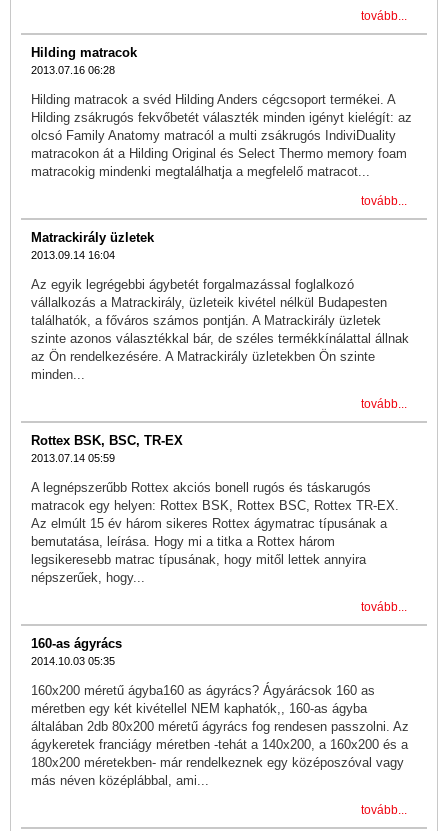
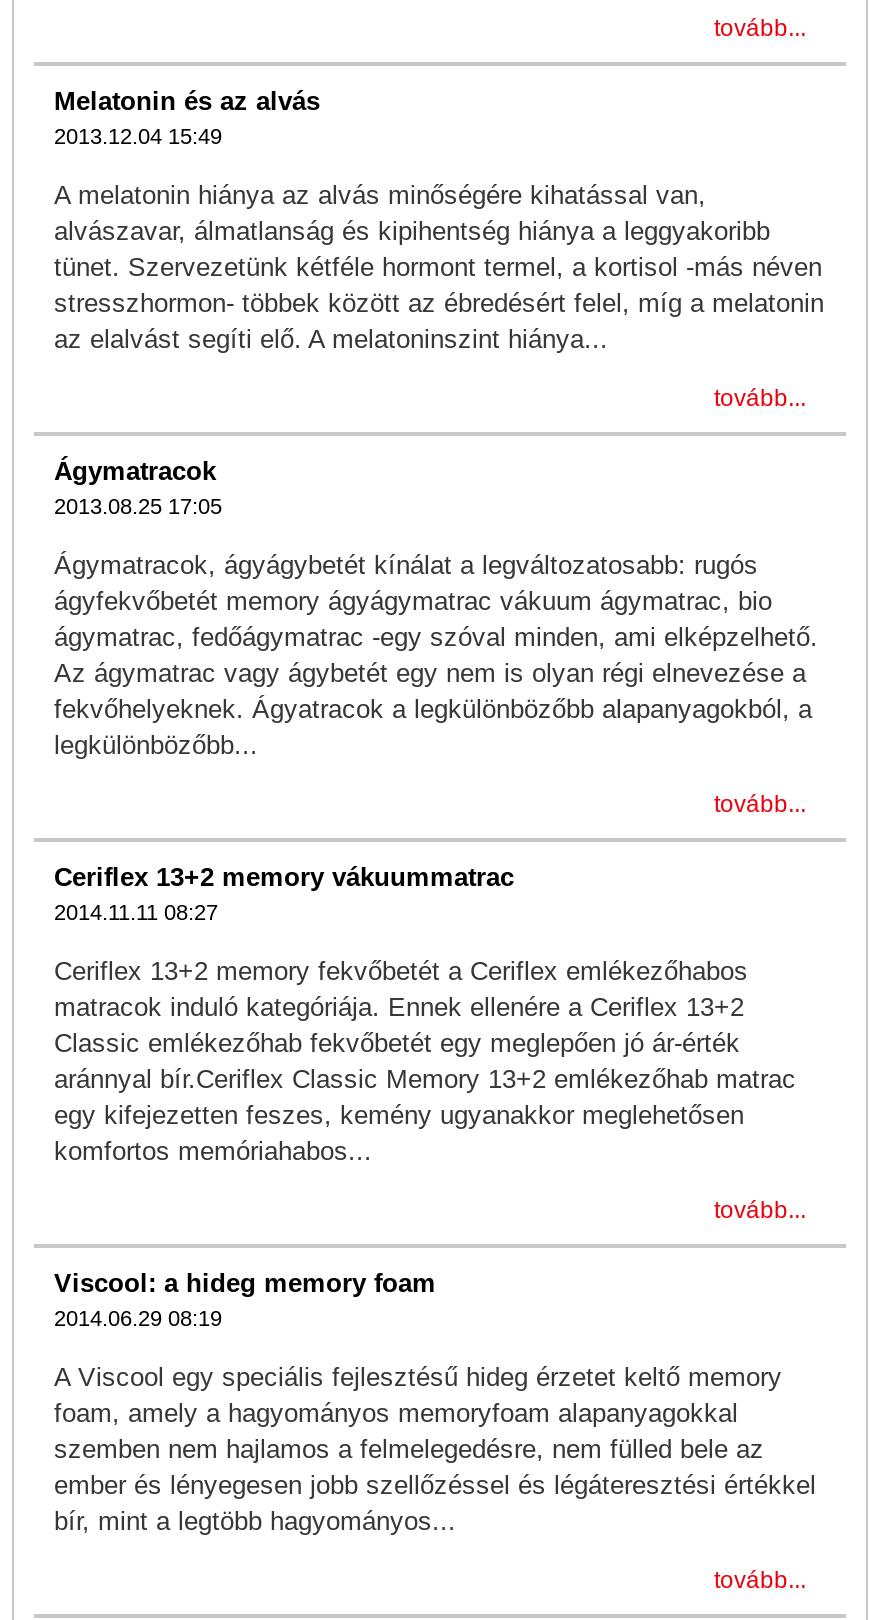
- Hilding matracok
- 2013.07.16 06:28
+ Melatonin és az alvás
+ 2013.12.04 15:49

- Hilding matracok a svéd Hilding Anders cégcsoport termékei. A
- Hilding zsákrugós fekvőbetét választék minden igényt kielégít: az
- olcsó Family Anatomy matracól a multi zsákrugós IndiviDuality
- matracokon át a Hilding Original és Select Thermo memory foam
- matracokig mindenki megtalálhatja a megfelelő matracot...
+ A melatonin hiánya az alvás minőségére kihatással van,
+ alvászavar, álmatlanság és kipihentség hiánya a leggyakoribb
+ tünet. Szervezetünk kétféle hormont termel, a kortisol -más néven
+ stresszhormon- többek között az ébredésért felel, míg a melatonin
+ az elalvást segíti elő. A melatoninszint hiánya...

- Matrackirály üzletek
- 2013.09.14 16:04
+ Ágymatracok
+ 2013.08.25 17:05

- Az egyik legrégebbi ágybetét forgalmazással foglalkozó
- vállalkozás a Matrackirály, üzleteik kivétel nélkül Budapesten
- találhatók, a főváros számos pontján. A Matrackirály üzletek
- szinte azonos választékkal bár, de széles termékkínálattal állnak
- az Ön rendelkezésére. A Matrackirály üzletekben Ön szinte
- minden...
+ Ágymatracok, ágyágybetét kínálat a legváltozatosabb: rugós
+ ágyfekvőbetét memory ágyágymatrac vákuum ágymatrac, bio
+ ágymatrac, fedőágymatrac -egy szóval minden, ami elképzelhető.
+ Az ágymatrac vagy ágybetét egy nem is olyan régi elnevezése a
+ fekvőhelyeknek. Ágyatracok a legkülönbözőbb alapanyagokból, a
+ legkülönbözőbb...

- Rottex BSK, BSC, TR-EX
- 2013.07.14 05:59
+ Ceriflex 13+2 memory vákuummatrac
+ 2014.11.11 08:27

- A legnépszerűbb Rottex akciós bonell rugós és táskarugós
- matracok egy helyen: Rottex BSK, Rottex BSC, Rottex TR-EX.
- Az elmúlt 15 év három sikeres Rottex ágymatrac típusának a
- bemutatása, leírása. Hogy mi a titka a Rottex három
- legsikeresebb matrac típusának, hogy mitől lettek annyira
- népszerűek, hogy...
+ Ceriflex 13+2 memory fekvőbetét a Ceriflex emlékezőhabos
+ matracok induló kategóriája. Ennek ellenére a Ceriflex 13+2
+ Classic emlékezőhab fekvőbetét egy meglepően jó ár-érték
+ aránnyal bír.Ceriflex Classic Memory 13+2 emlékezőhab matrac
+ egy kifejezetten feszes, kemény ugyanakkor meglehetősen
+ komfortos memóriahabos...

- 160-as ágyrács
- 2014.10.03 05:35
+ Viscool: a hideg memory foam
+ 2014.06.29 08:19

- 160x200 méretű ágyba160 as ágyrács? Ágyárácsok 160 as
- méretben egy két kivétellel NEM kaphatók,, 160-as ágyba
- általában 2db 80x200 méretű ágyrács fog rendesen passzolni. Az
- ágykeretek franciágy méretben -tehát a 140x200, a 160x200 és a
- 180x200 méretekben- már rendelkeznek egy középoszóval vagy
- más néven középlábbal, ami...
+ A Viscool egy speciális fejlesztésű hideg érzetet keltő memory
+ foam, amely a hagyományos memoryfoam alapanyagokkal
+ szemben nem hajlamos a felmelegedésre, nem fülled bele az
+ ember és lényegesen jobb szellőzéssel és légáteresztési értékkel
+ bír, mint a legtöbb hagyományos...
